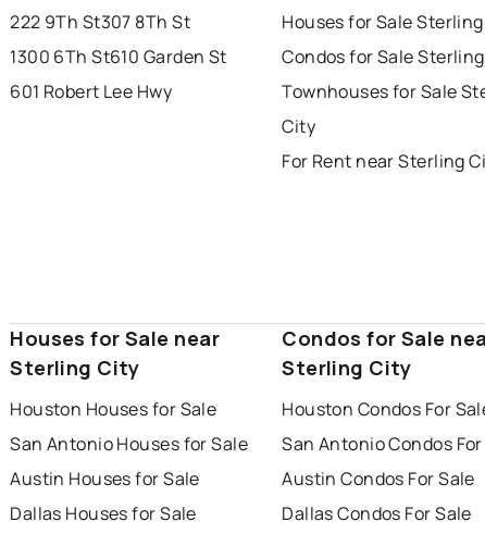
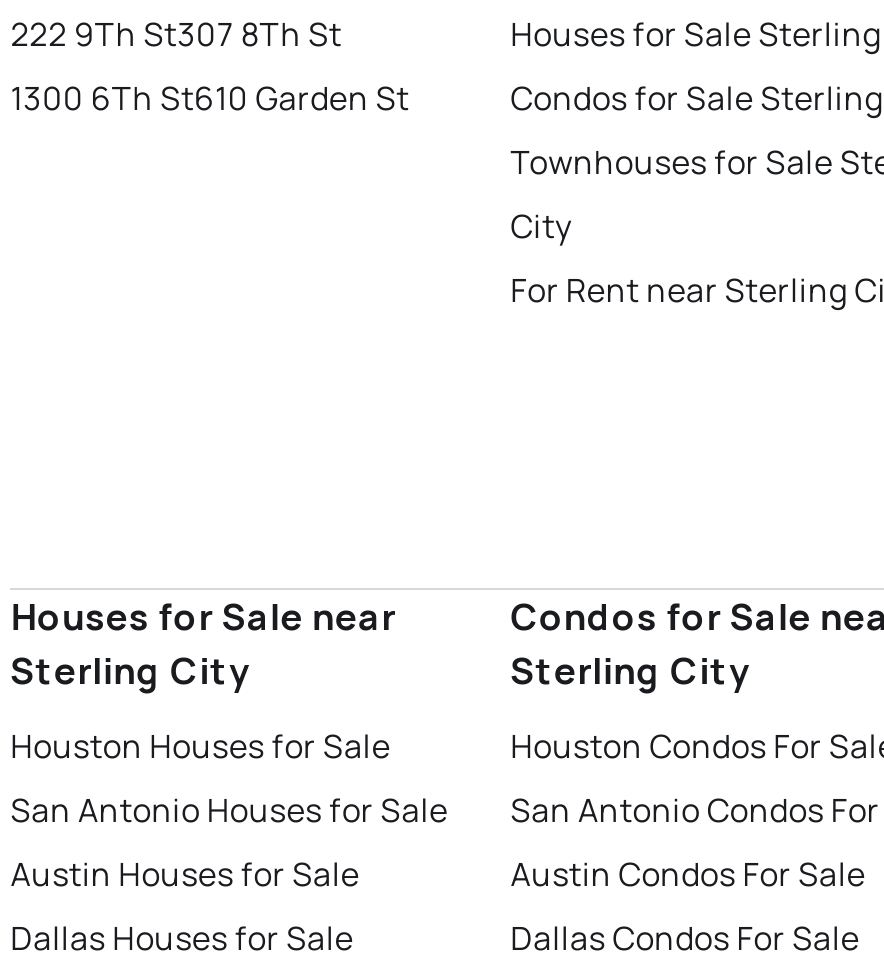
- 601 Robert Lee Hwy
